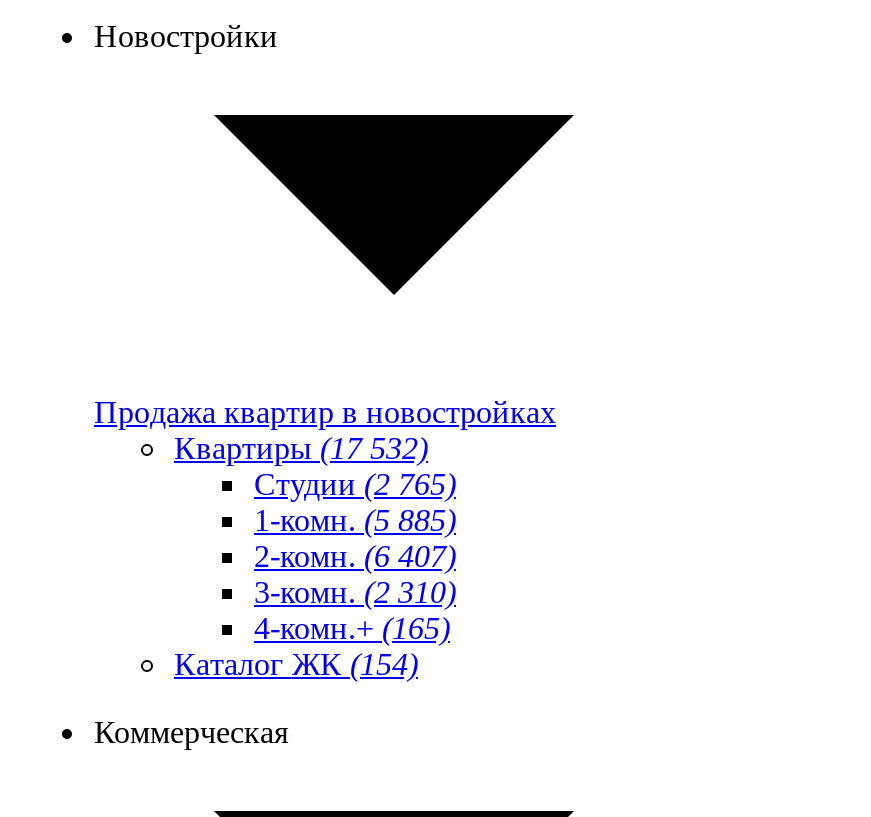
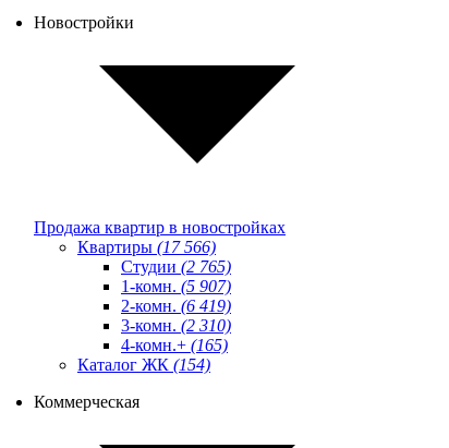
- Квартиры (17 532)
+ Квартиры (17 566)

- 1-комн. (5 885)
+ 1-комн. (5 907)

- 2-комн. (6 407)
+ 2-комн. (6 419)
